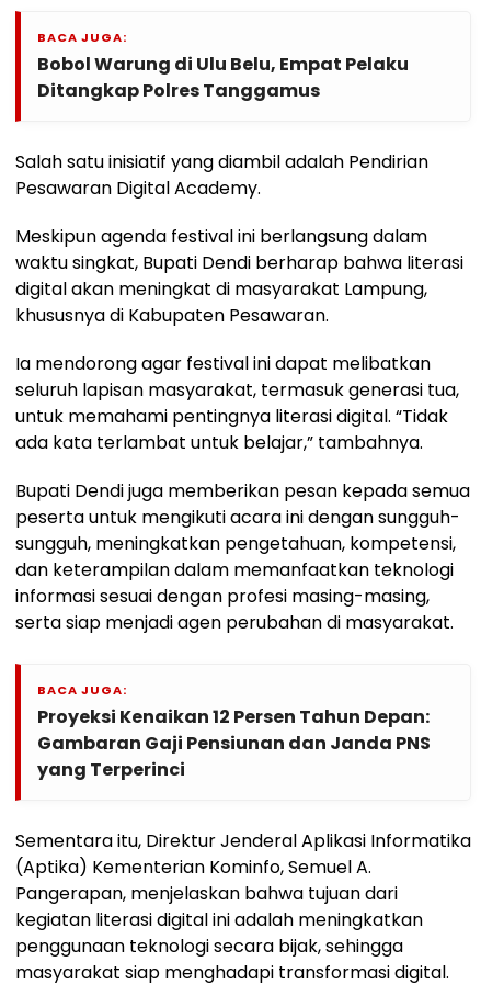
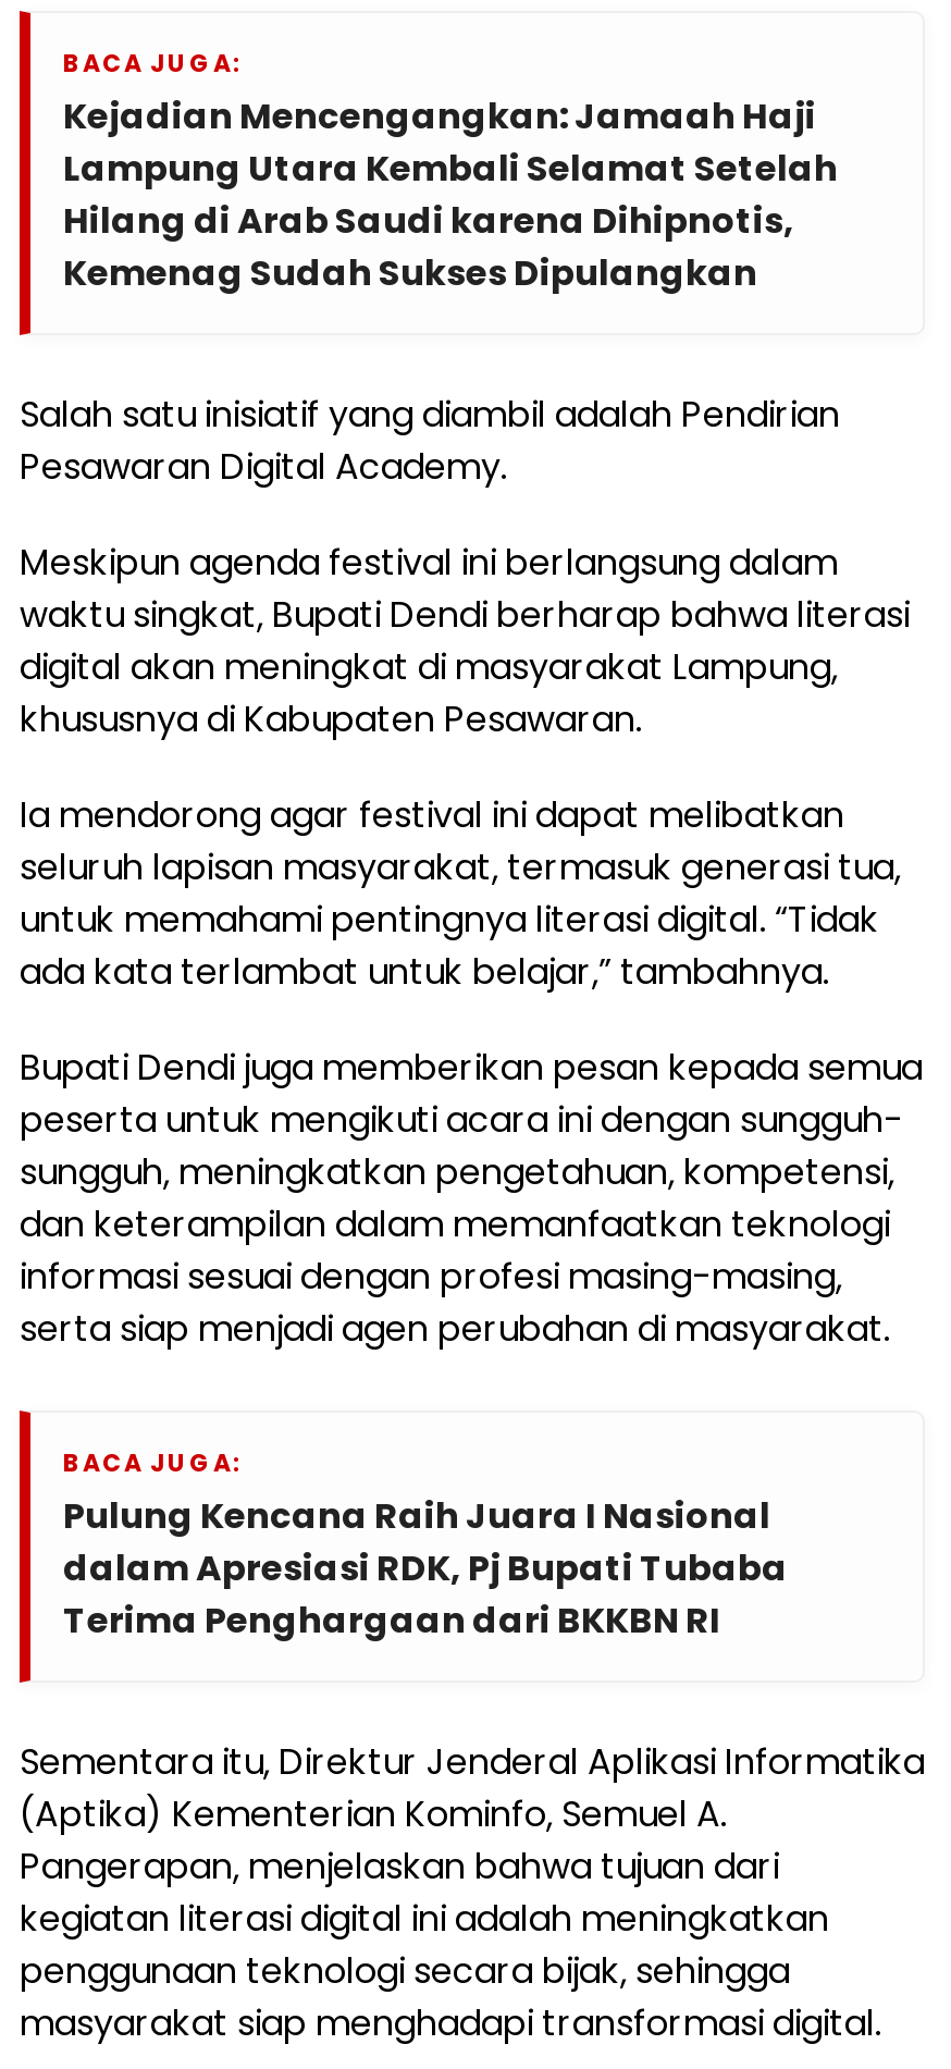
- Bobol Warung di Ulu Belu, Empat Pelaku
- Ditangkap Polres Tanggamus
+ Kejadian Mencengangkan: Jamaah Haji
+ Lampung Utara Kembali Selamat Setelah
+ Hilang di Arab Saudi karena Dihipnotis,
+ Kemenag Sudah Sukses Dipulangkan

- Proyeksi Kenaikan 12 Persen Tahun Depan:
- Gambaran Gaji Pensiunan dan Janda PNS
- yang Terperinci
+ Pulung Kencana Raih Juara I Nasional
+ dalam Apresiasi RDK, Pj Bupati Tubaba
+ Terima Penghargaan dari BKKBN RI
